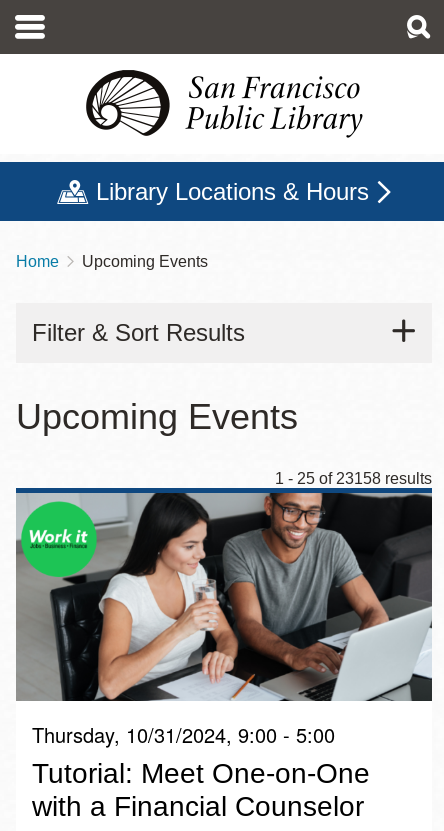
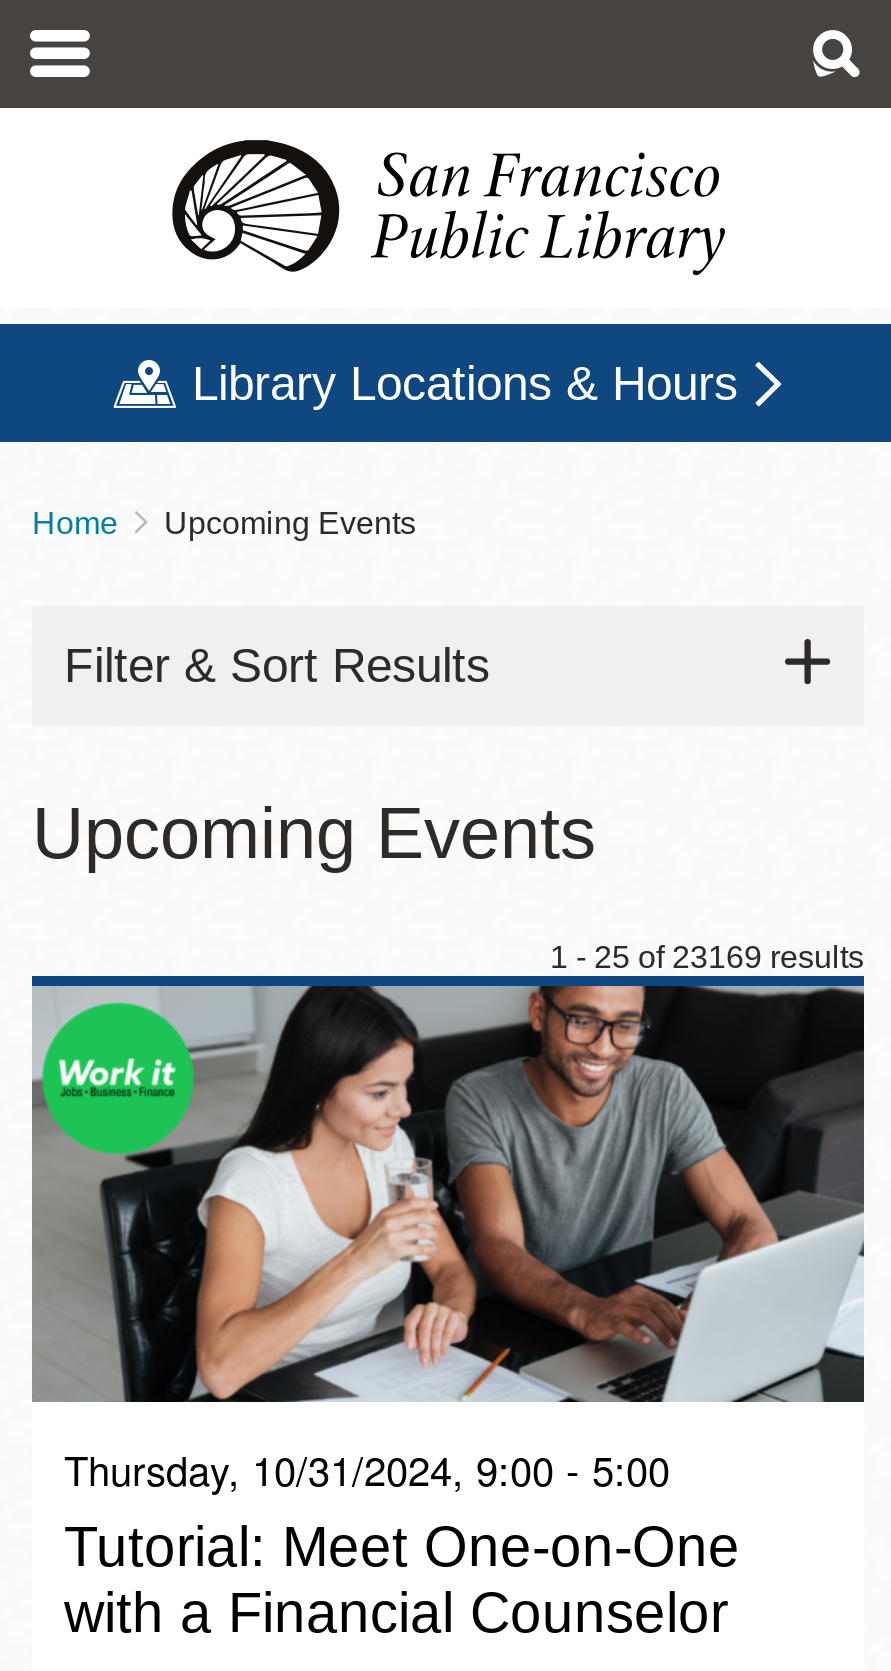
- 1 - 25 of 23158 results
+ 1 - 25 of 23169 results
